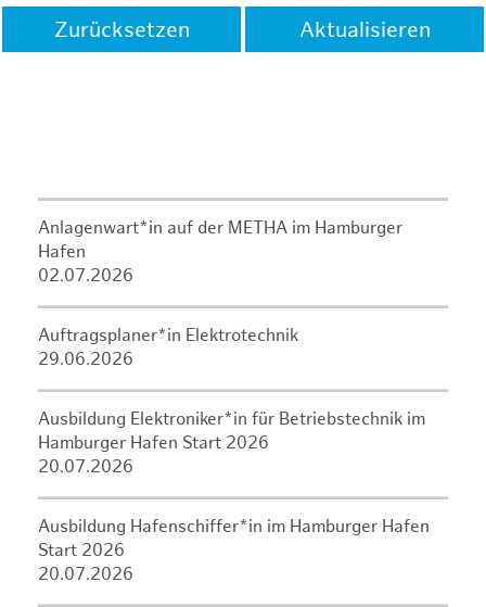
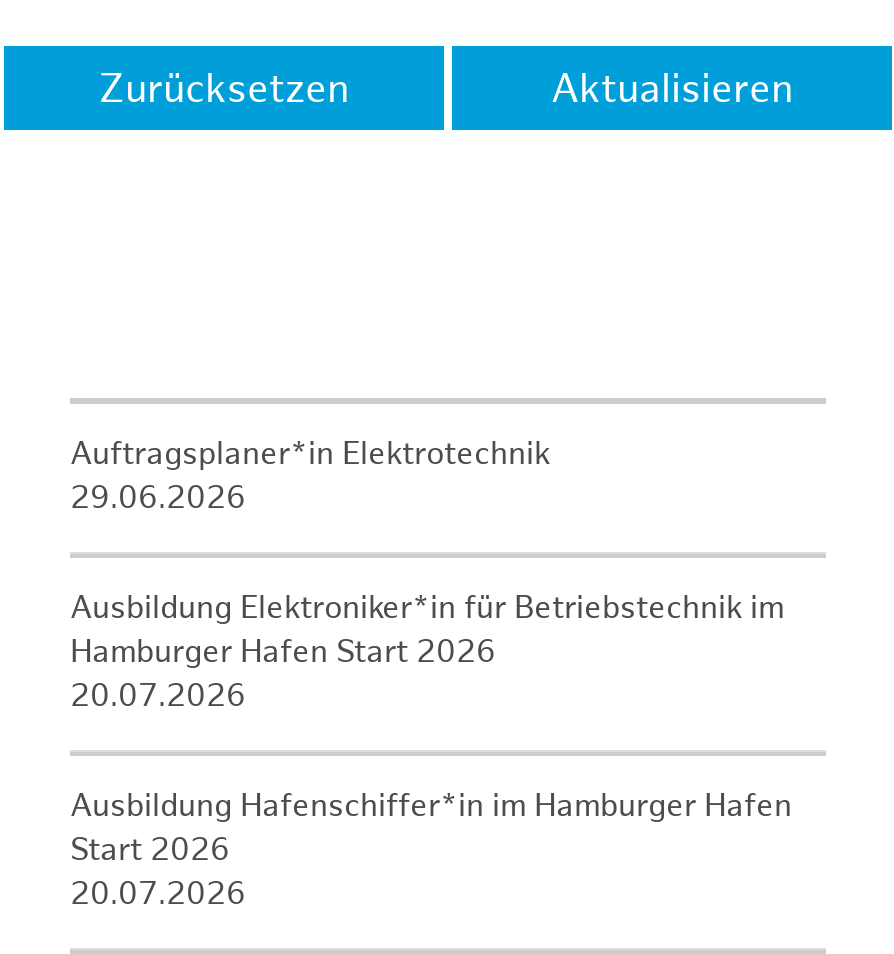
- Anlagenwart*in auf der METHA im Hamburger
- Hafen
- 02.07.2026
